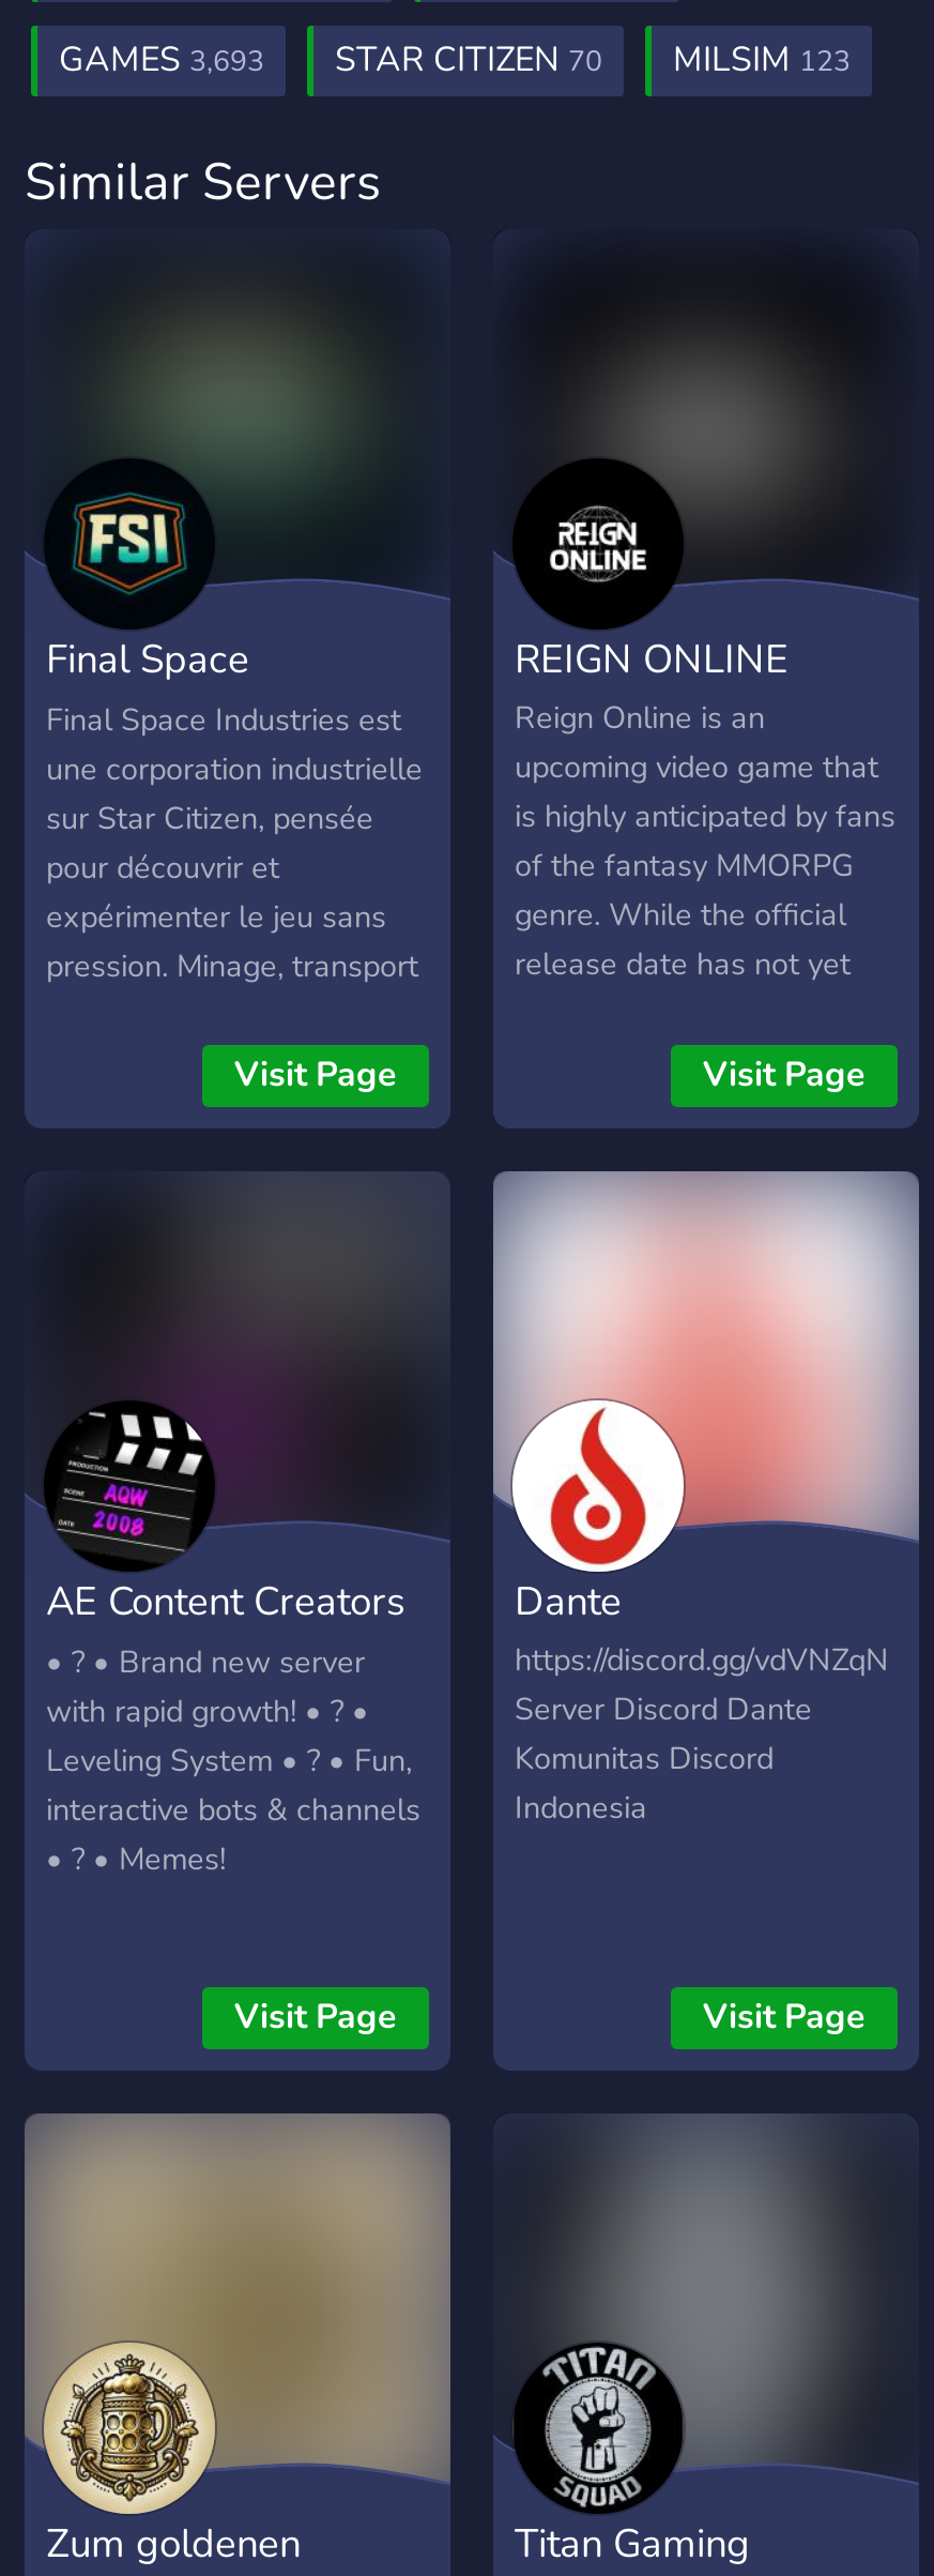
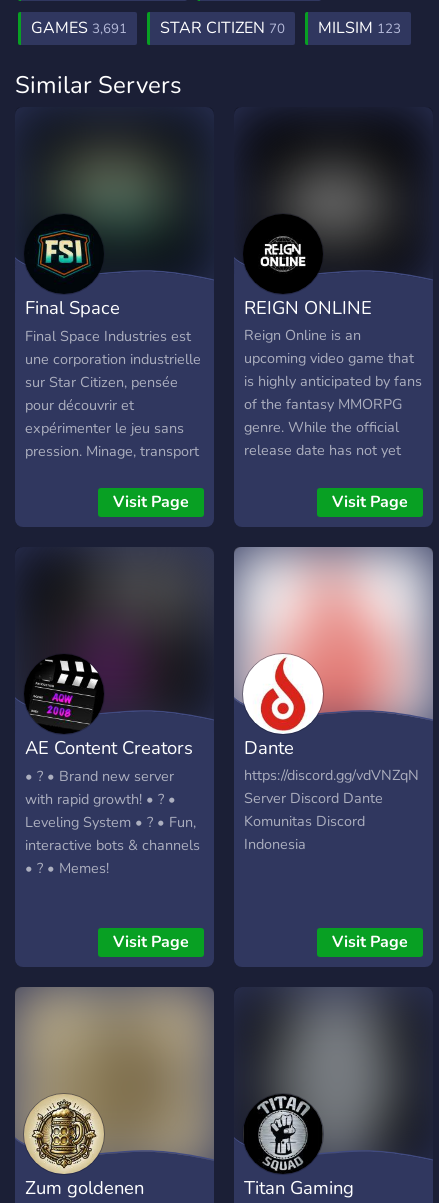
- GAMES 3,693 STAR CITIZEN 70 MILSIM 123
+ GAMES 3,691 STAR CITIZEN 70 MILSIM 123
